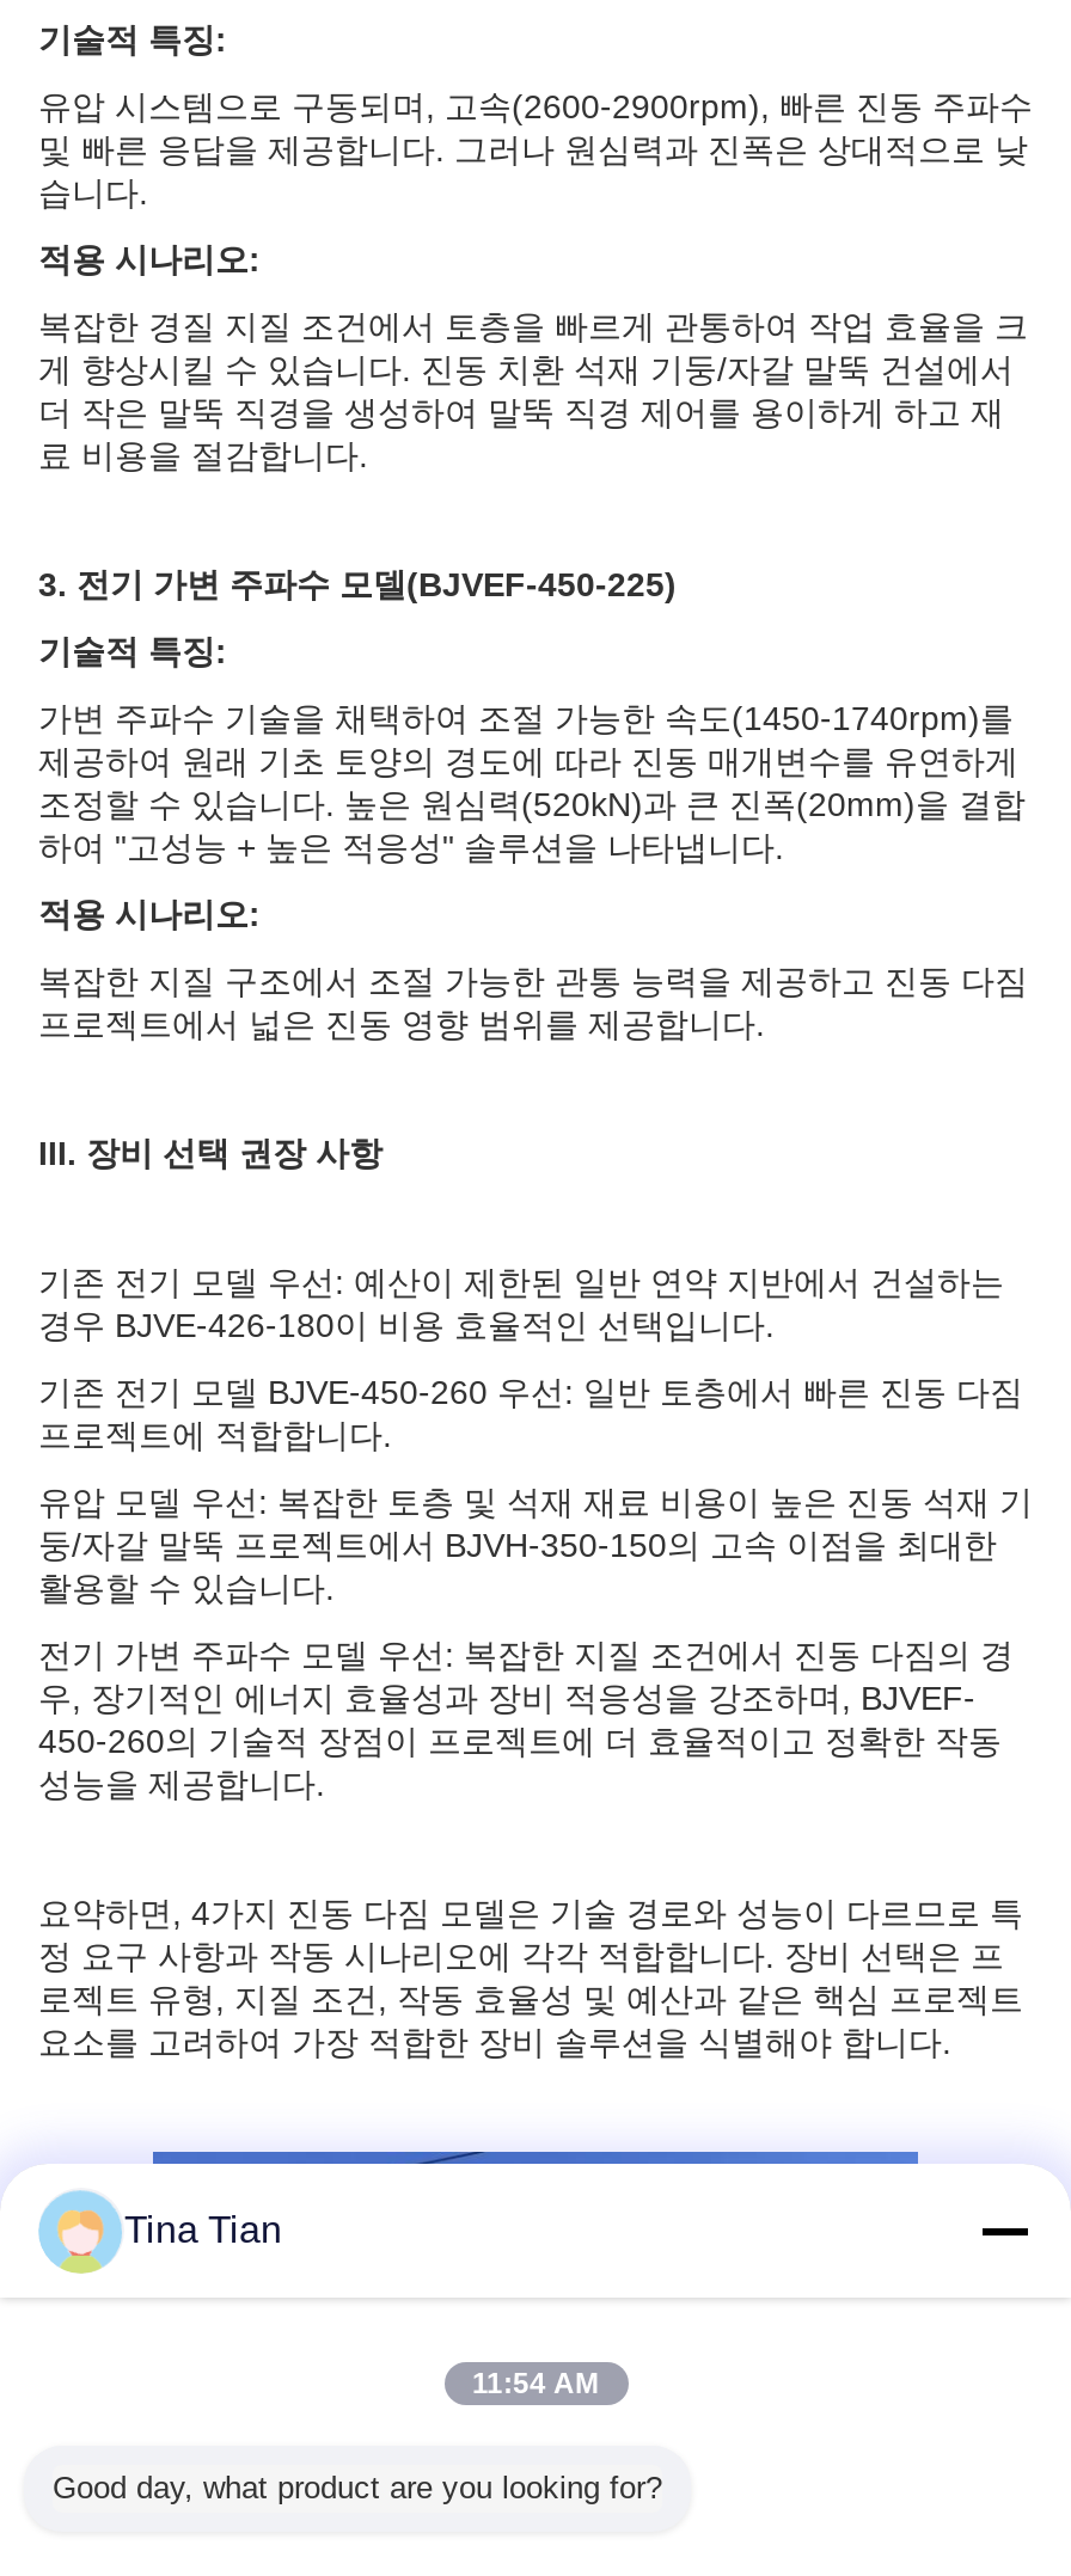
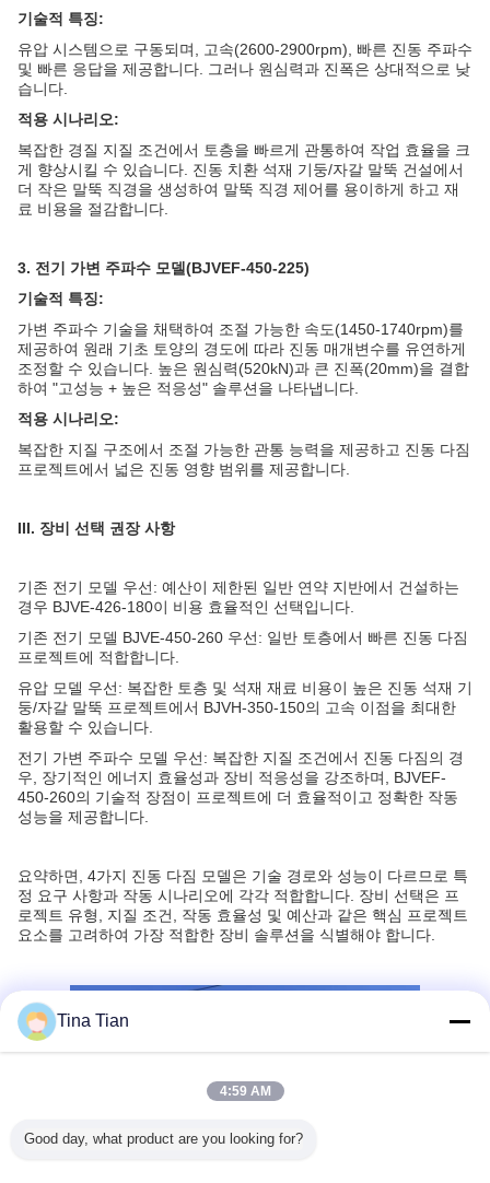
- 11:54 AM
+ 4:59 AM
